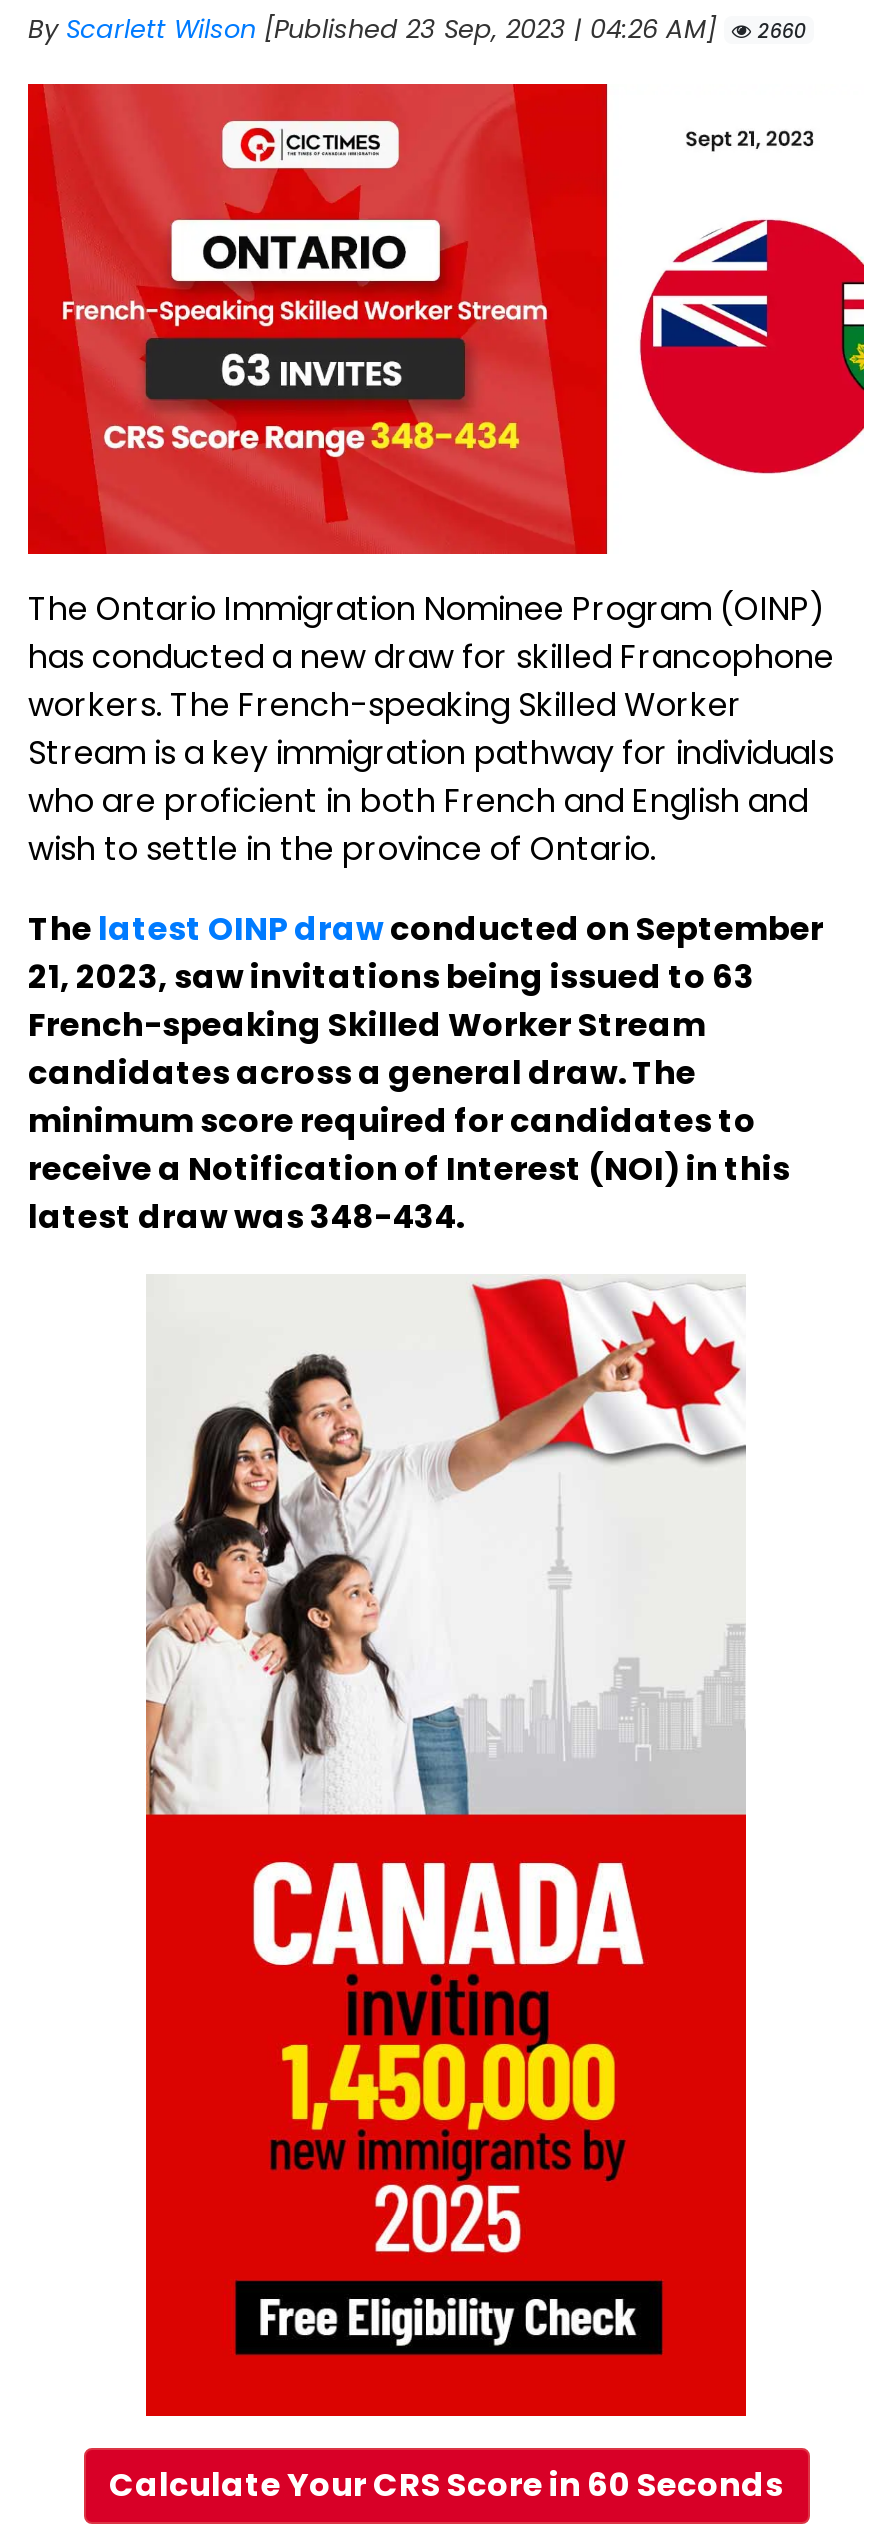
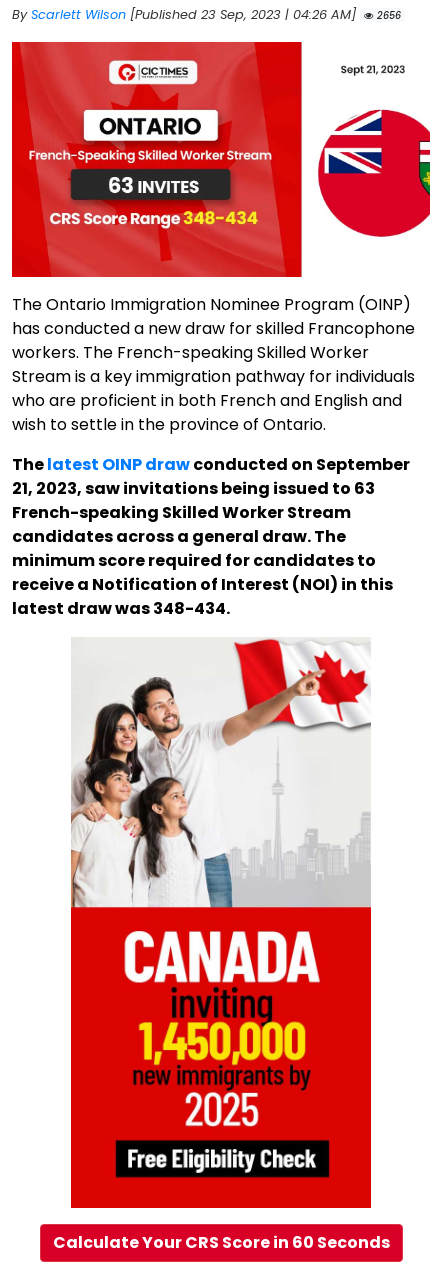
- 2660
+ 2656
